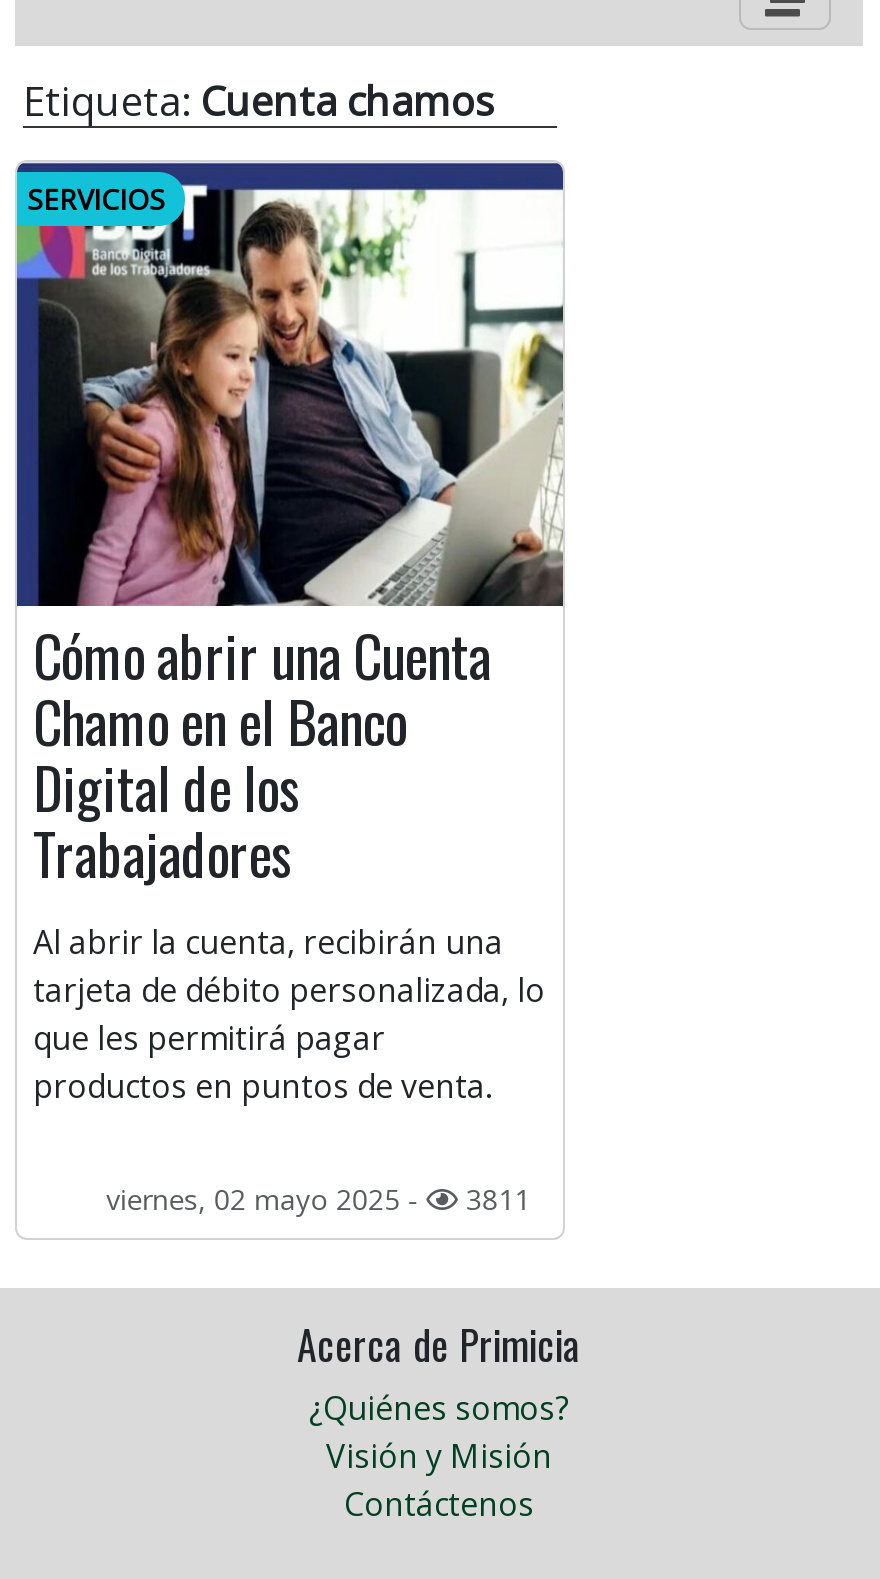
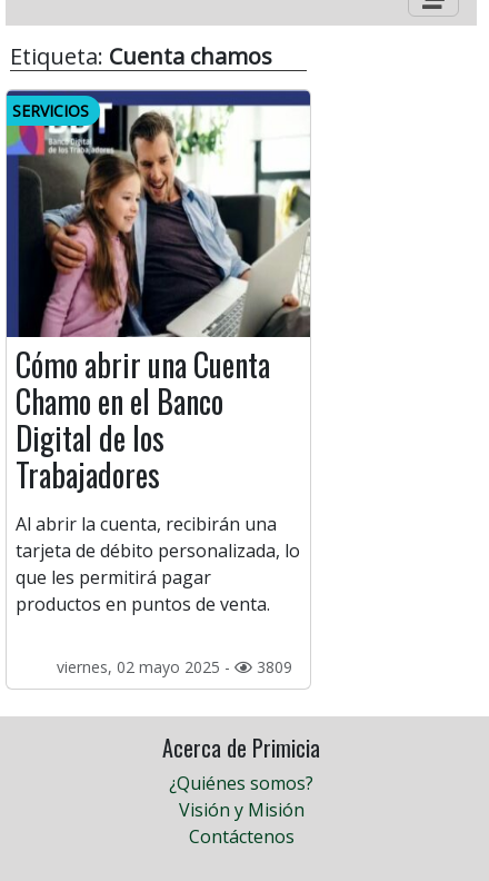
- viernes, 02 mayo 2025 - 3811
+ viernes, 02 mayo 2025 - 3809
